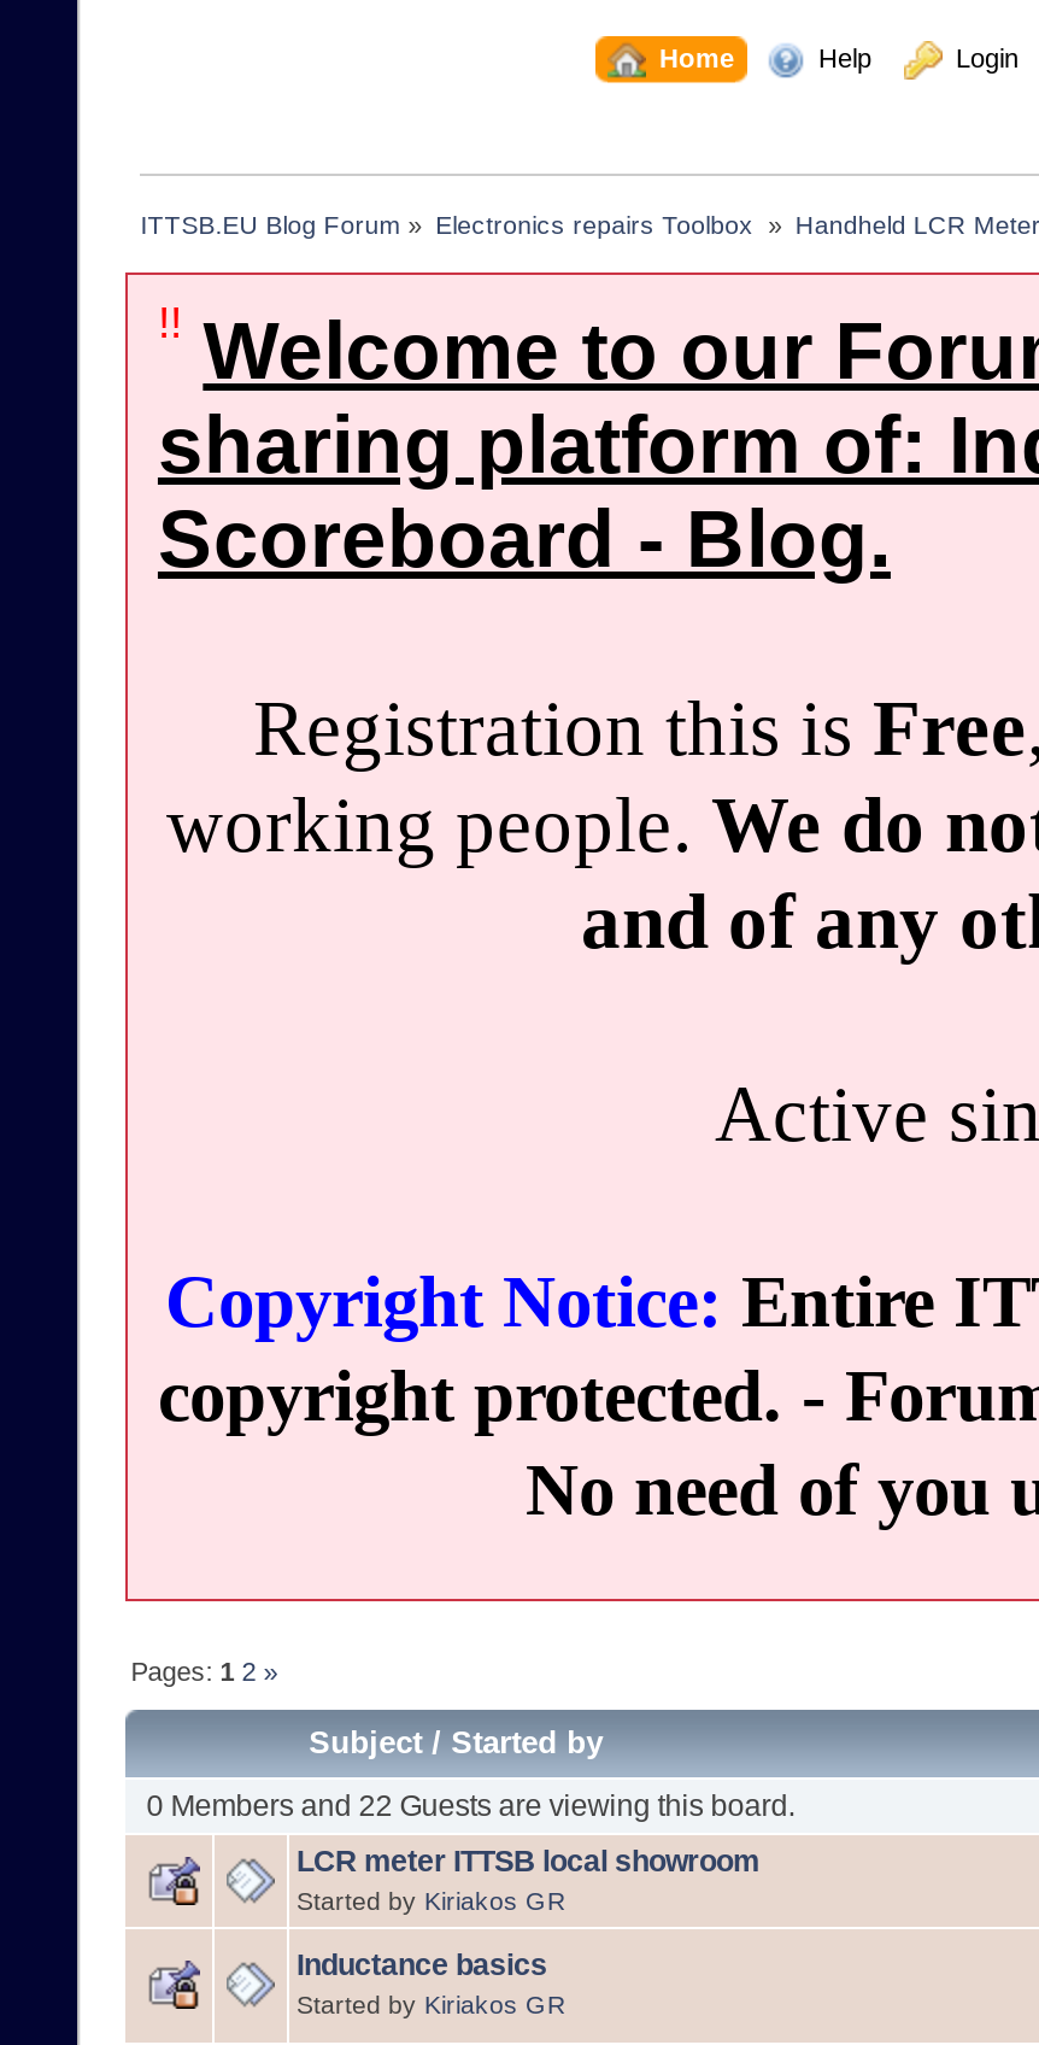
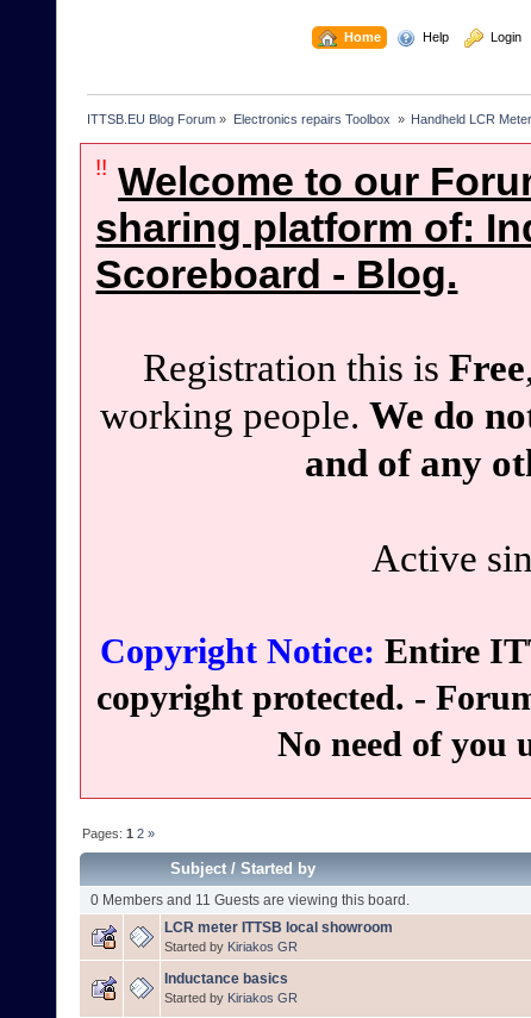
- 0 Members and 22 Guests are viewing this board.
+ 0 Members and 11 Guests are viewing this board.
